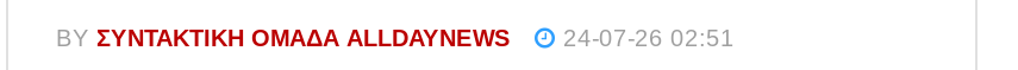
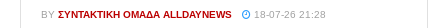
- BY ΣΥΝΤΑΚΤΙΚΉ ΟΜΆΔΑ ALLDAYNEWS 24-07-26 02:51
+ BY ΣΥΝΤΑΚΤΙΚΉ ΟΜΆΔΑ ALLDAYNEWS 18-07-26 21:28
